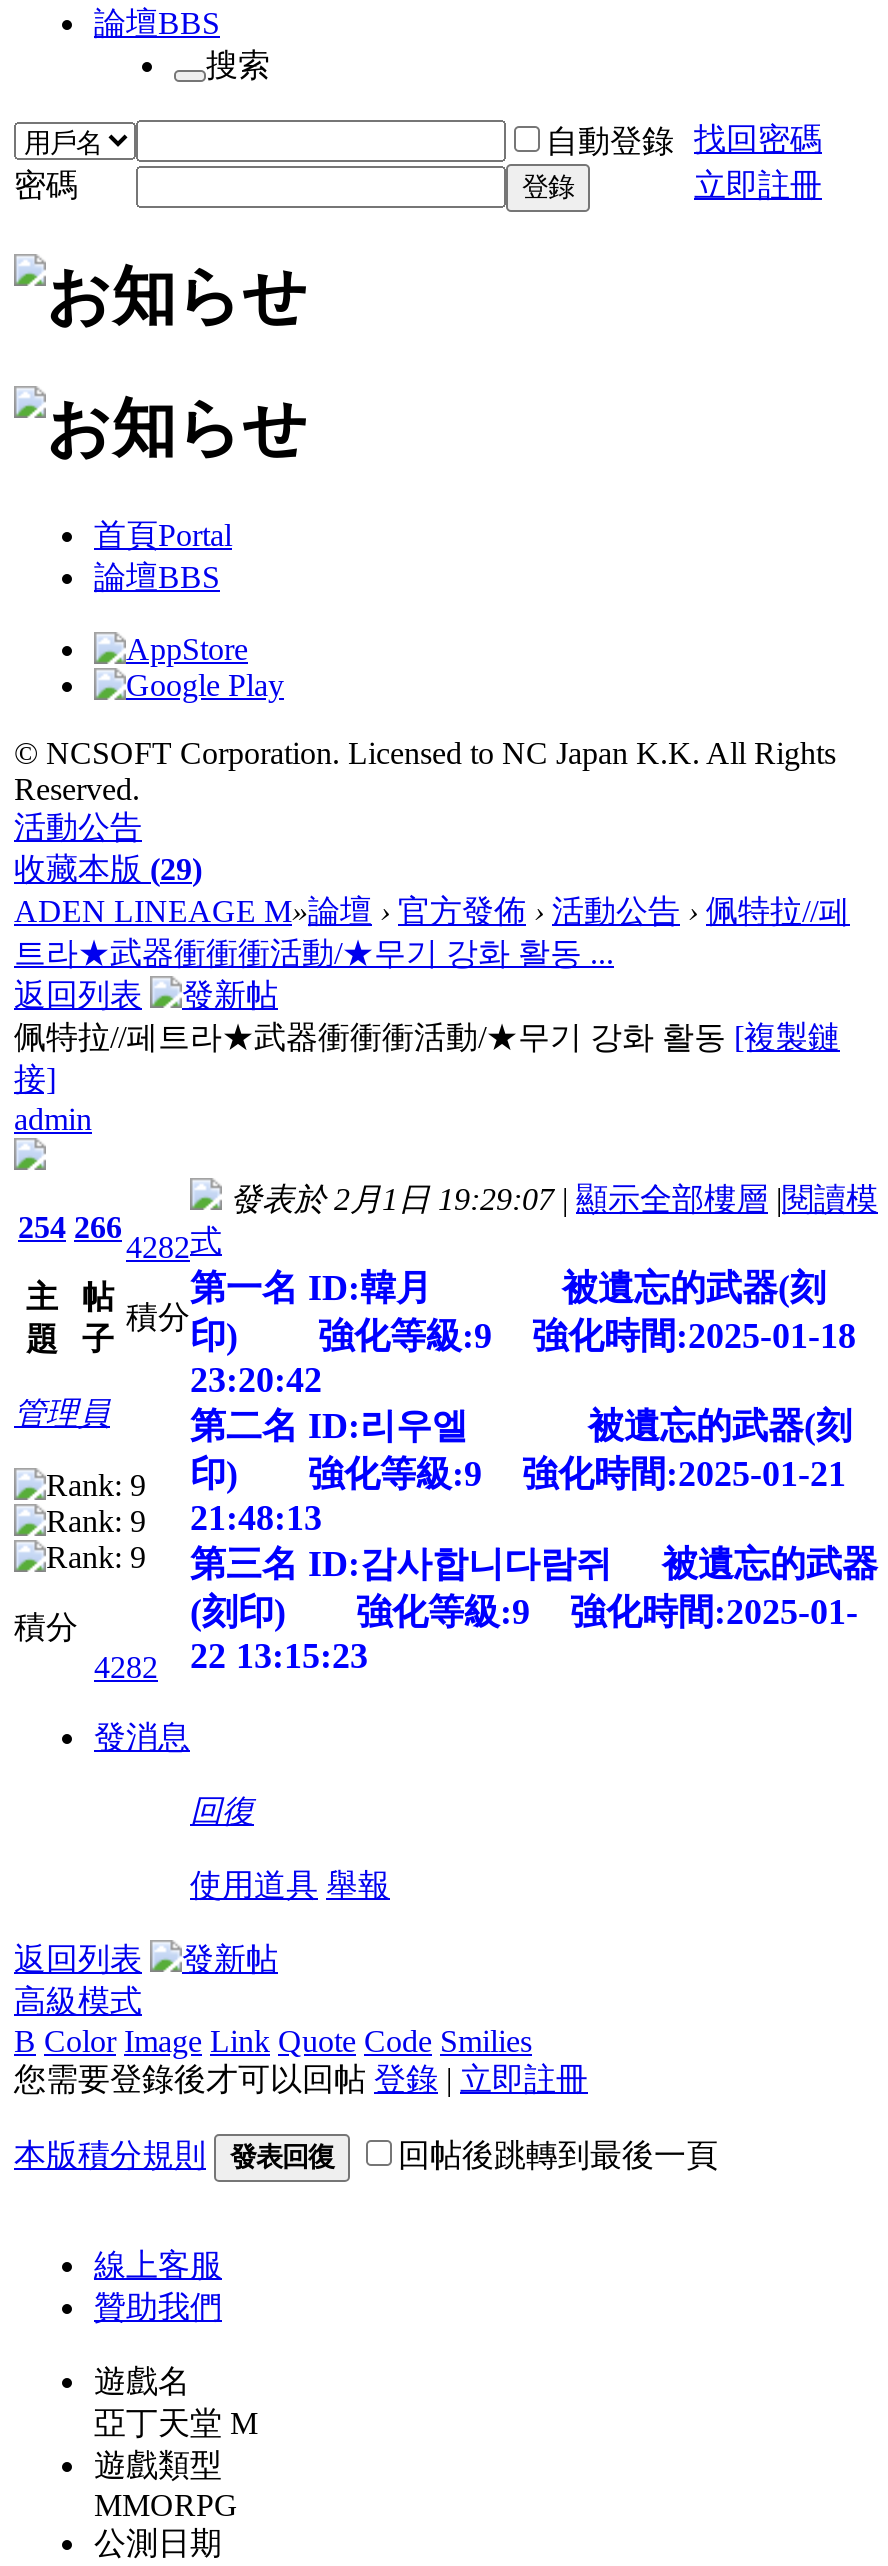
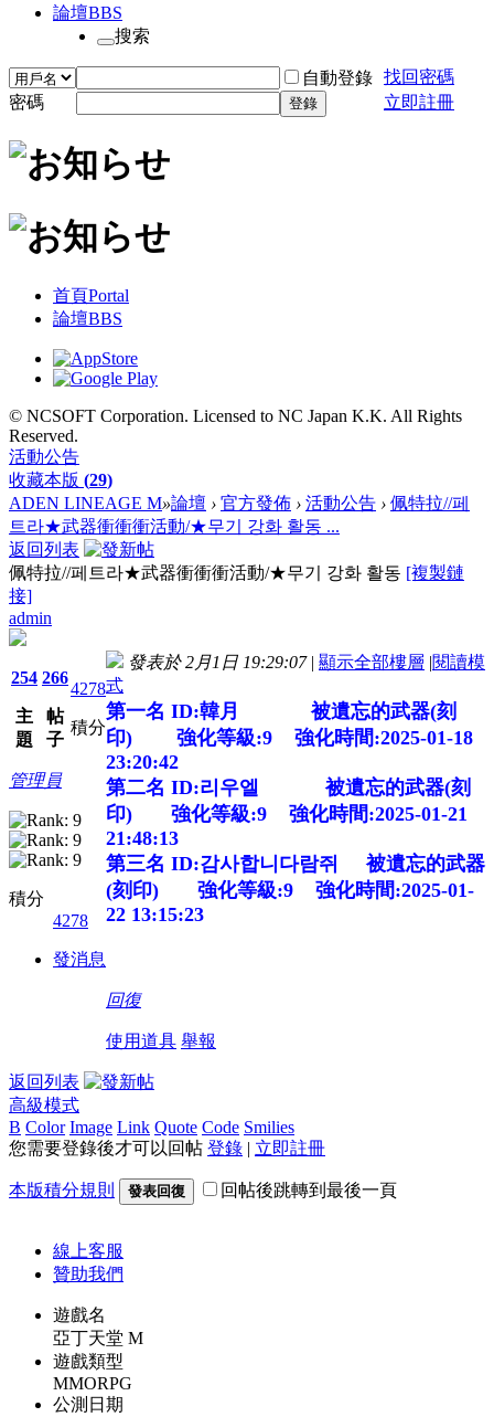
- 254 266 4282 式
+ 254 266 4278 式

- 4282 22 13:15:23
+ 4278 22 13:15:23
